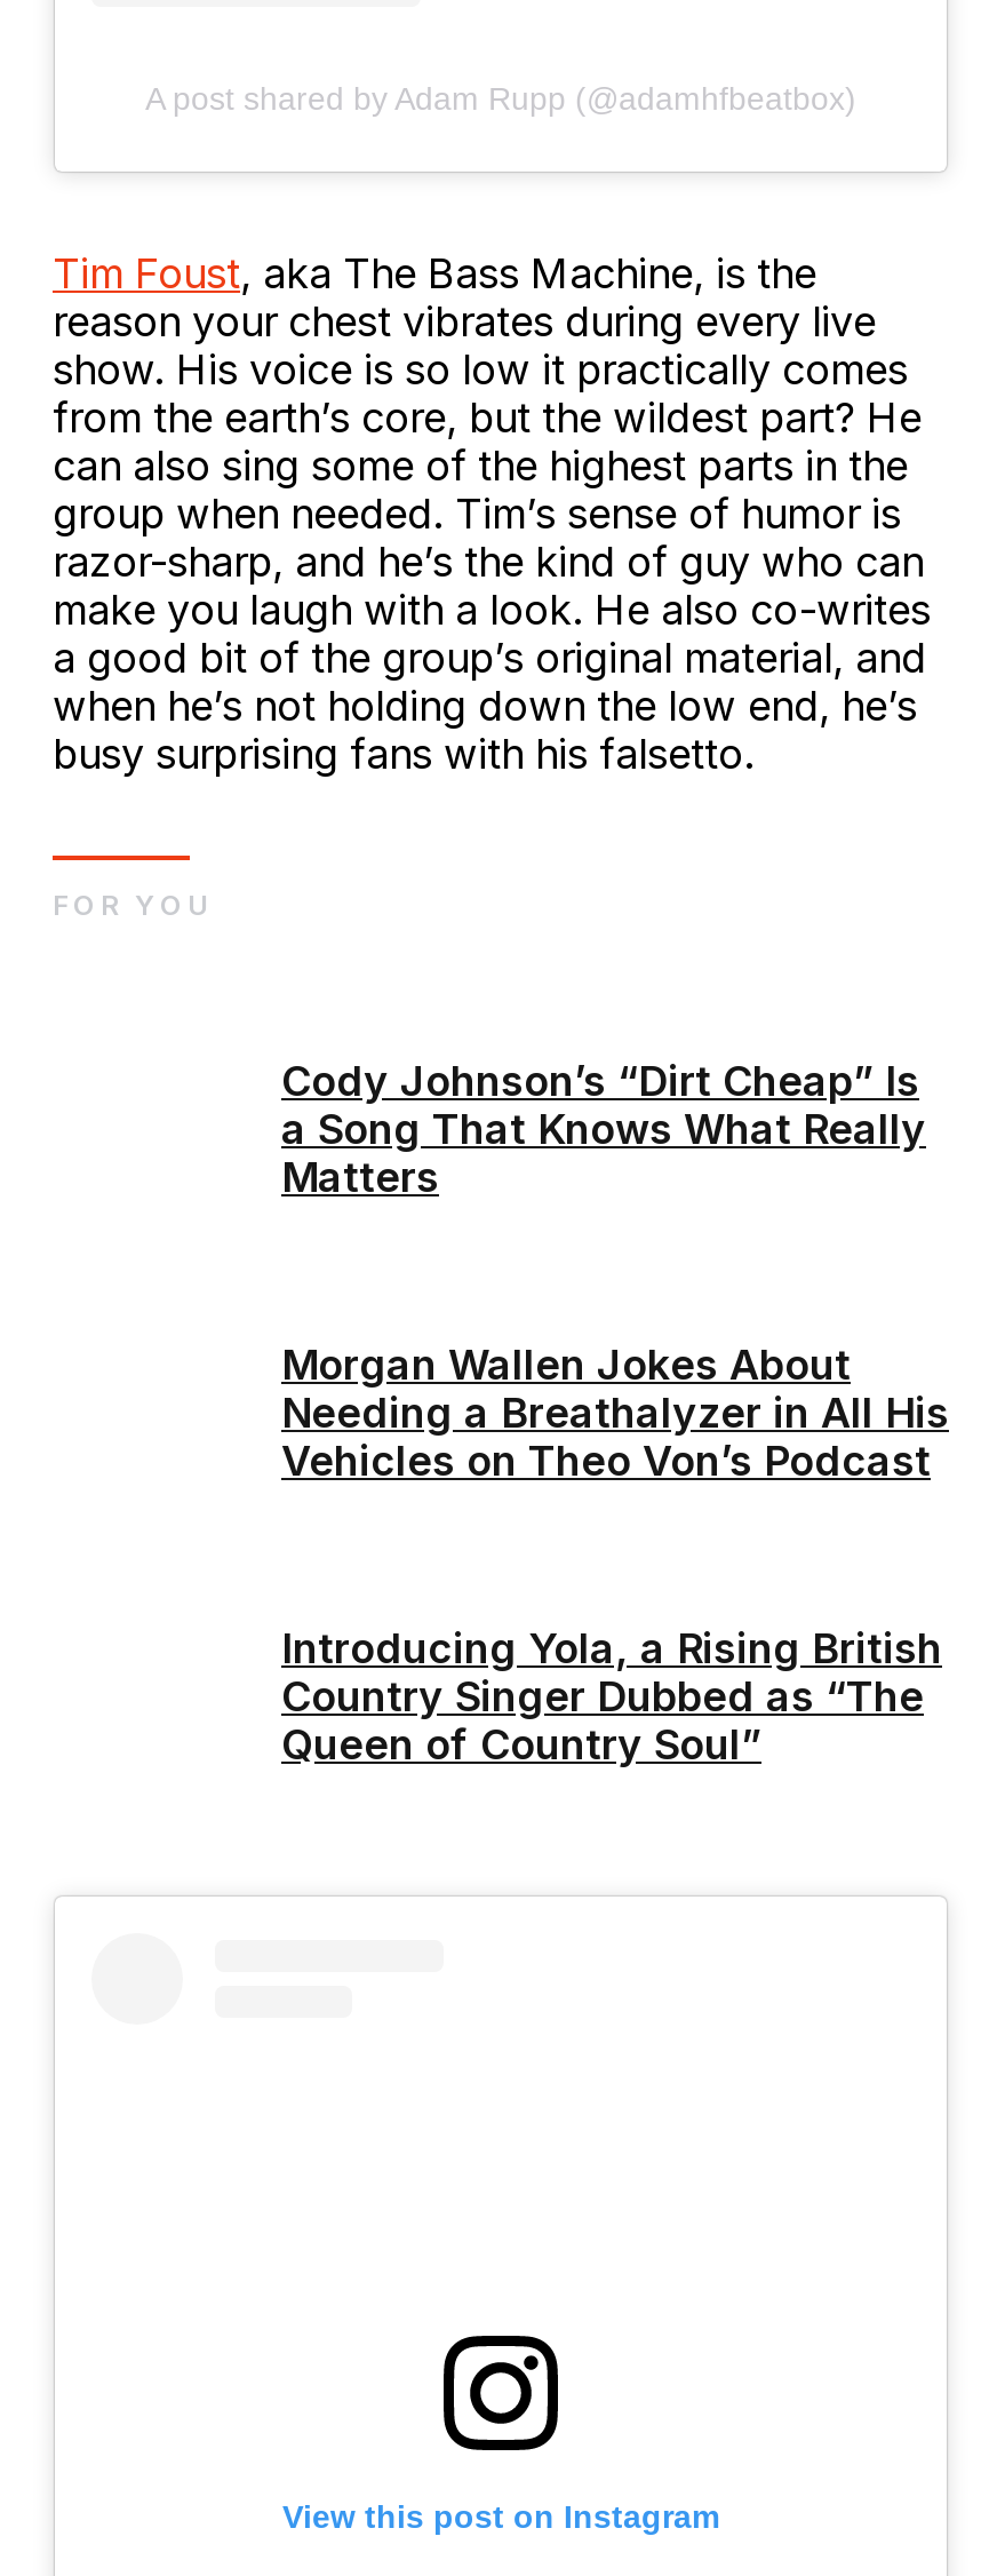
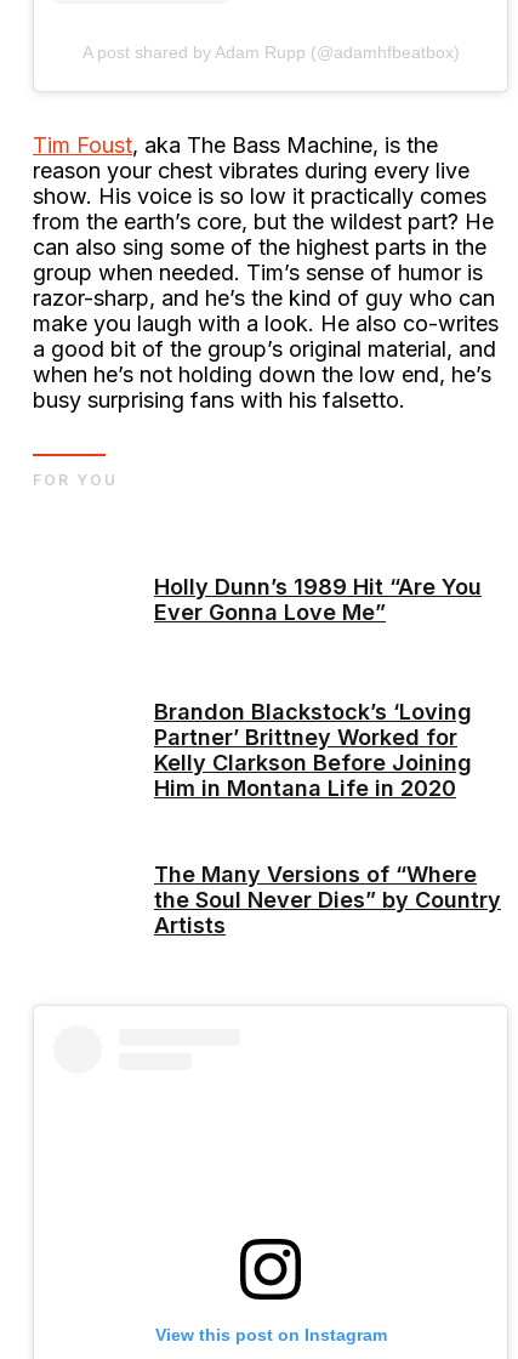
- Cody Johnson’s “Dirt Cheap” Is
- a Song That Knows What Really
- Matters
+ Holly Dunn’s 1989 Hit “Are You
+ Ever Gonna Love Me”

- Morgan Wallen Jokes About
- Needing a Breathalyzer in All His
- Vehicles on Theo Von’s Podcast
+ Brandon Blackstock’s ‘Loving
+ Partner’ Brittney Worked for
+ Kelly Clarkson Before Joining
+ Him in Montana Life in 2020

- Introducing Yola, a Rising British
- Country Singer Dubbed as “The
- Queen of Country Soul”
+ The Many Versions of “Where
+ the Soul Never Dies” by Country
+ Artists
